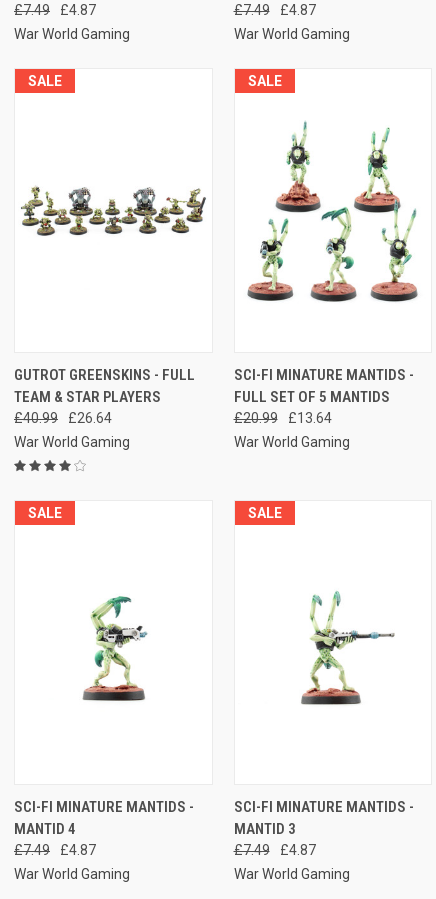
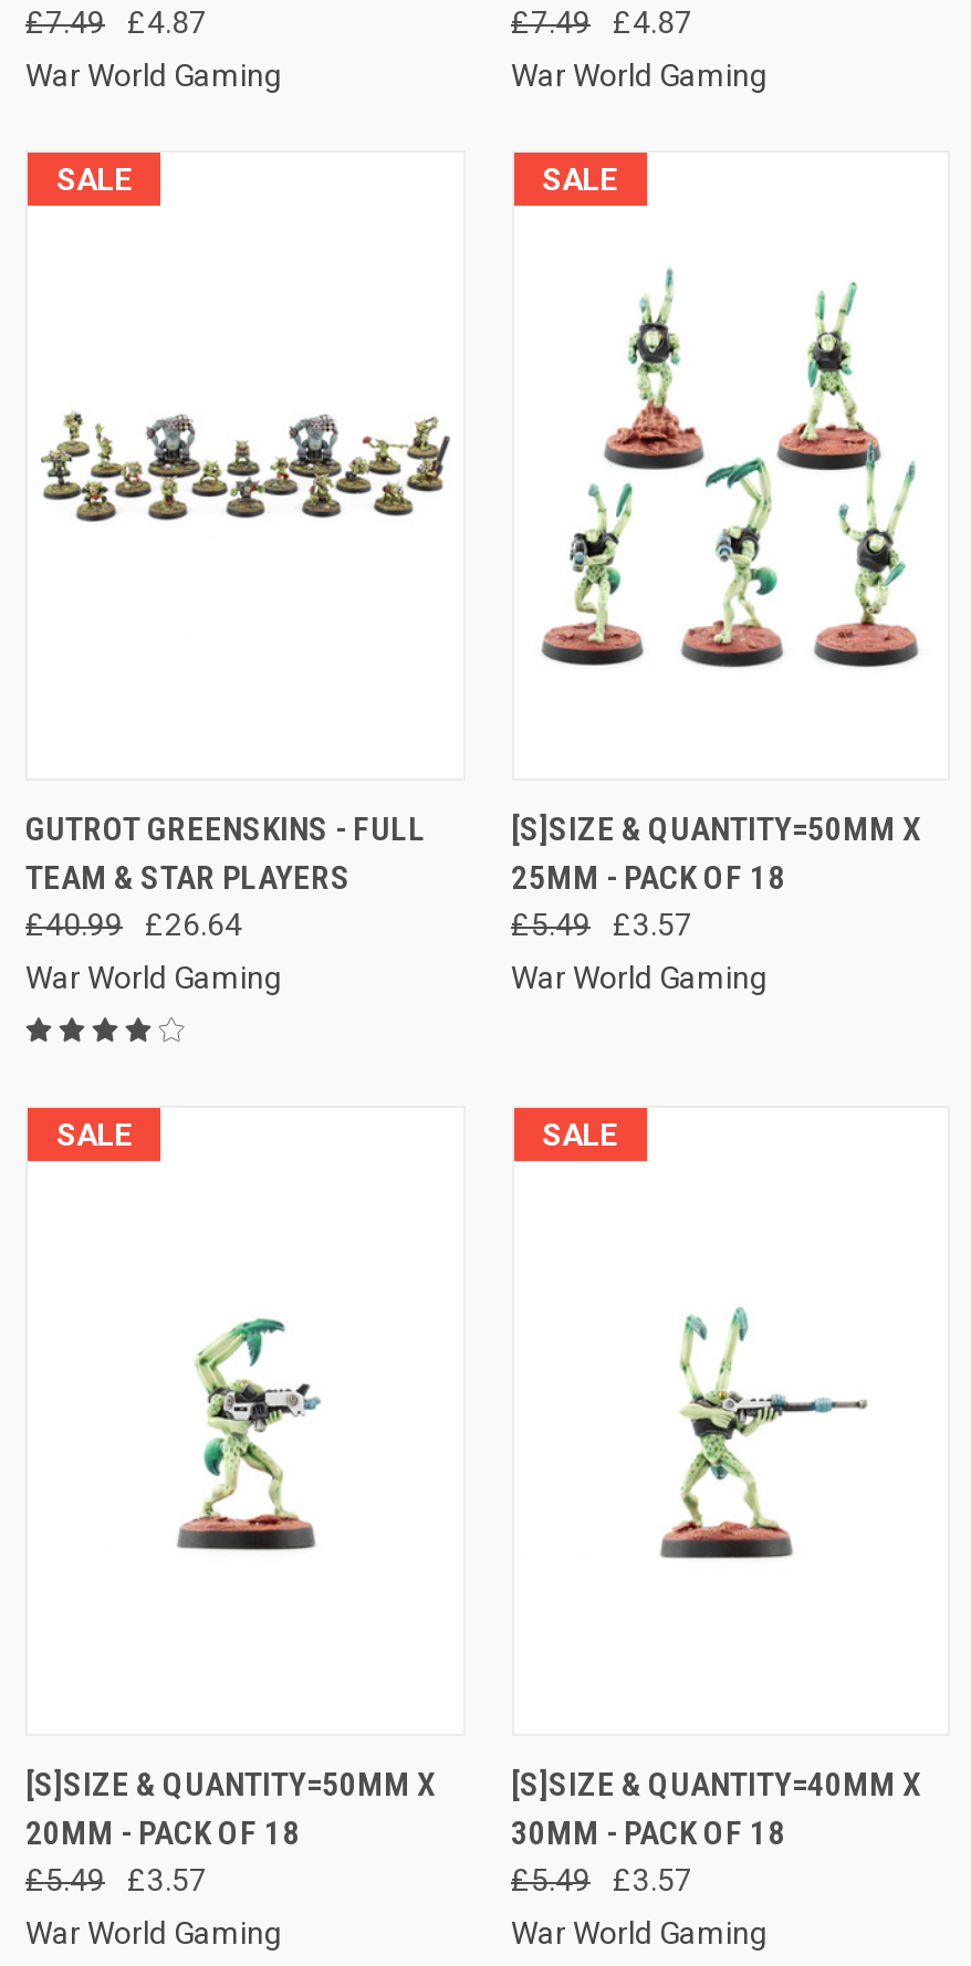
- SCI-FI MINATURE MANTIDS -
- FULL SET OF 5 MANTIDS
- £20.99
- £13.64
+ [S]SIZE & QUANTITY=50MM X
+ 25MM - PACK OF 18
+ £5.49
+ £3.57

- SCI-FI MINATURE MANTIDS -
- MANTID 4
- £7.49
- £4.87
+ [S]SIZE & QUANTITY=50MM X
+ 20MM - PACK OF 18
+ £5.49
+ £3.57

- SCI-FI MINATURE MANTIDS -
- MANTID 3
- £7.49
- £4.87
+ [S]SIZE & QUANTITY=40MM X
+ 30MM - PACK OF 18
+ £5.49
+ £3.57
